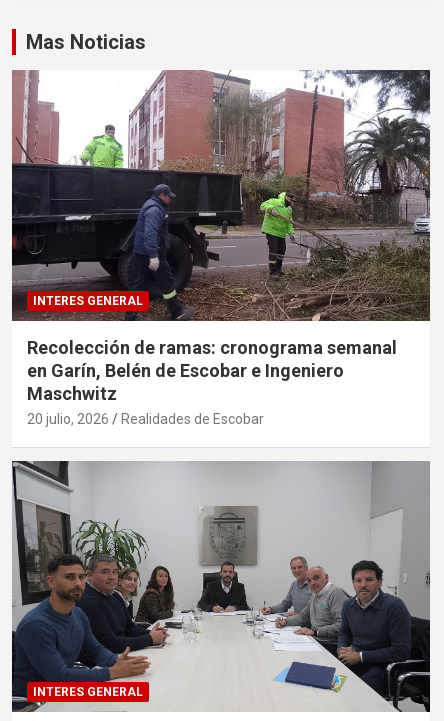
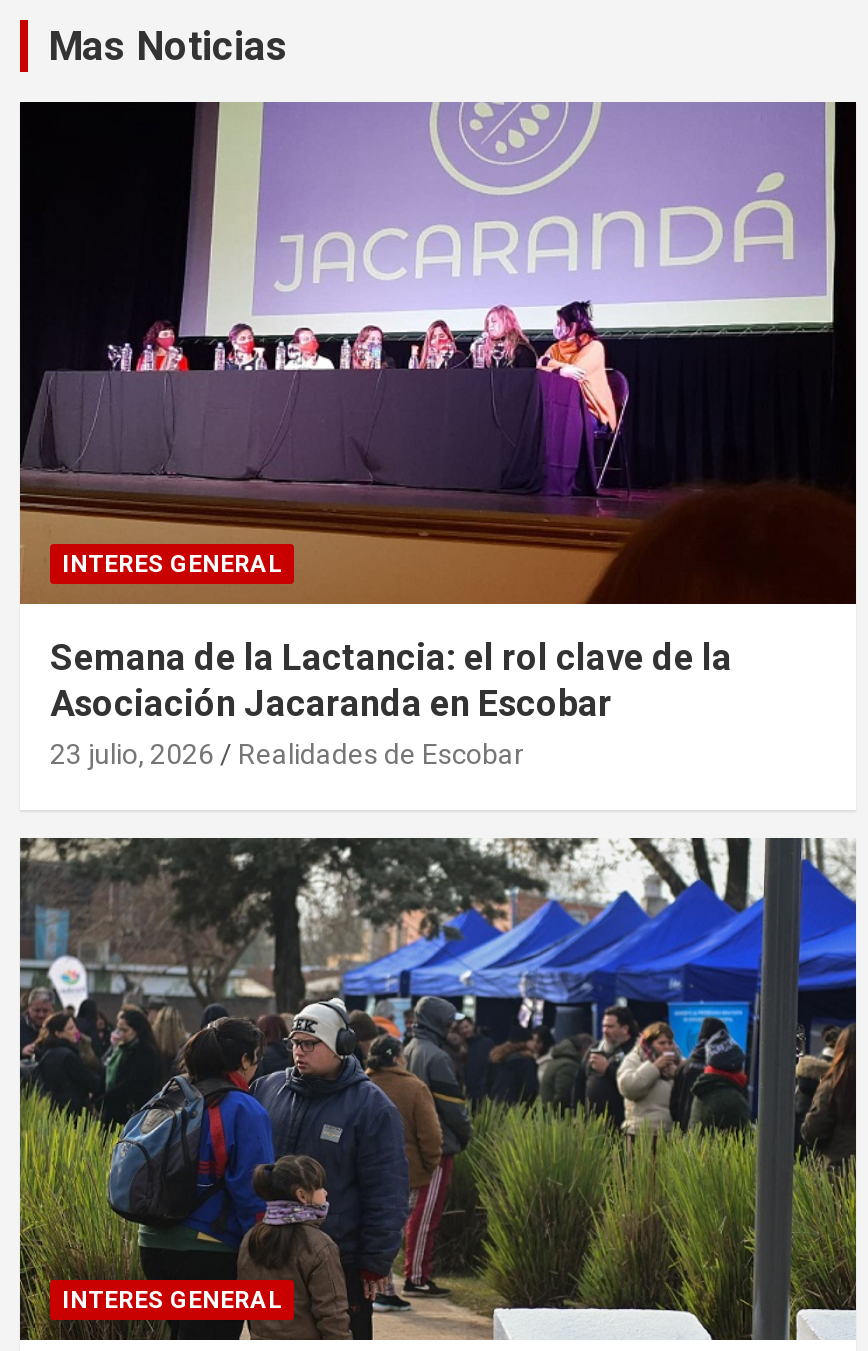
- [image]
- Recolección de ramas: cronograma semanal
- en Garín, Belén de Escobar e Ingeniero
- Maschwitz
- 20 julio, 2026
+ [image]
+ Semana de la Lactancia: el rol clave de la
+ Asociación Jacaranda en Escobar
+ 23 julio, 2026

- [image]
+ [image]
